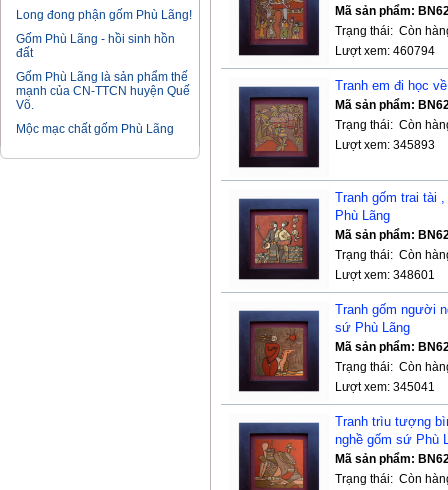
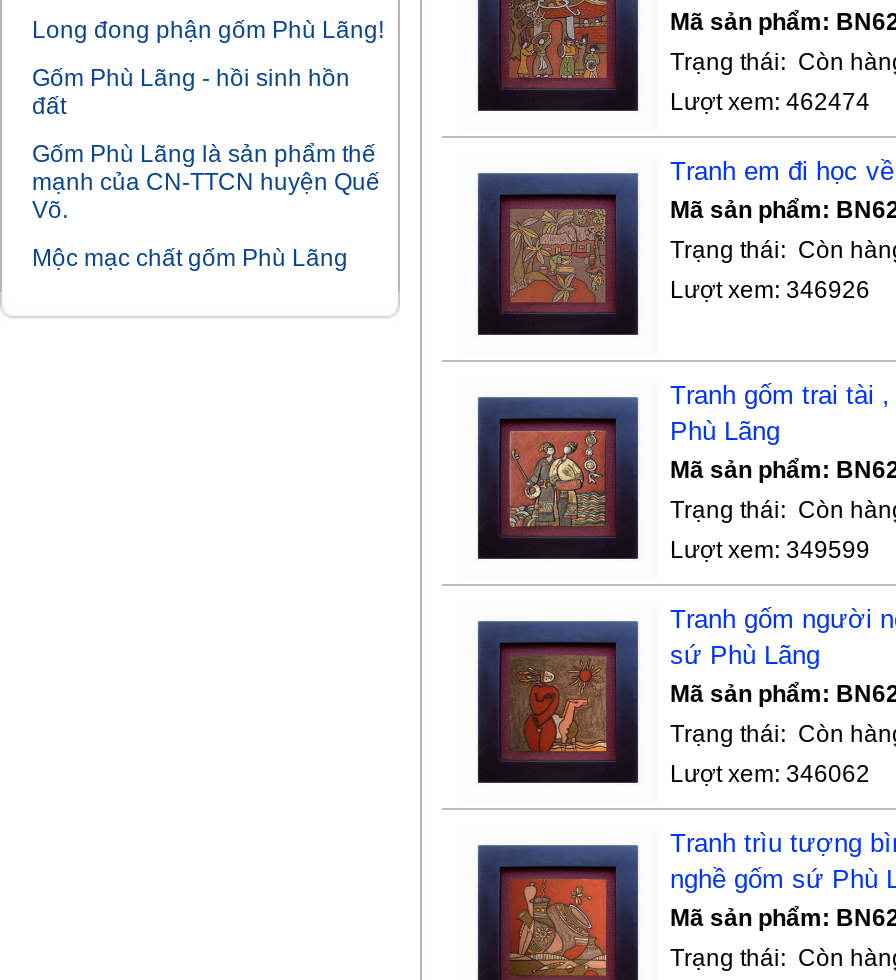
- Lượt xem: 460794
+ Lượt xem: 462474

- Lượt xem: 345893
+ Lượt xem: 346926

- Lượt xem: 348601
+ Lượt xem: 349599

- Lượt xem: 345041
+ Lượt xem: 346062
